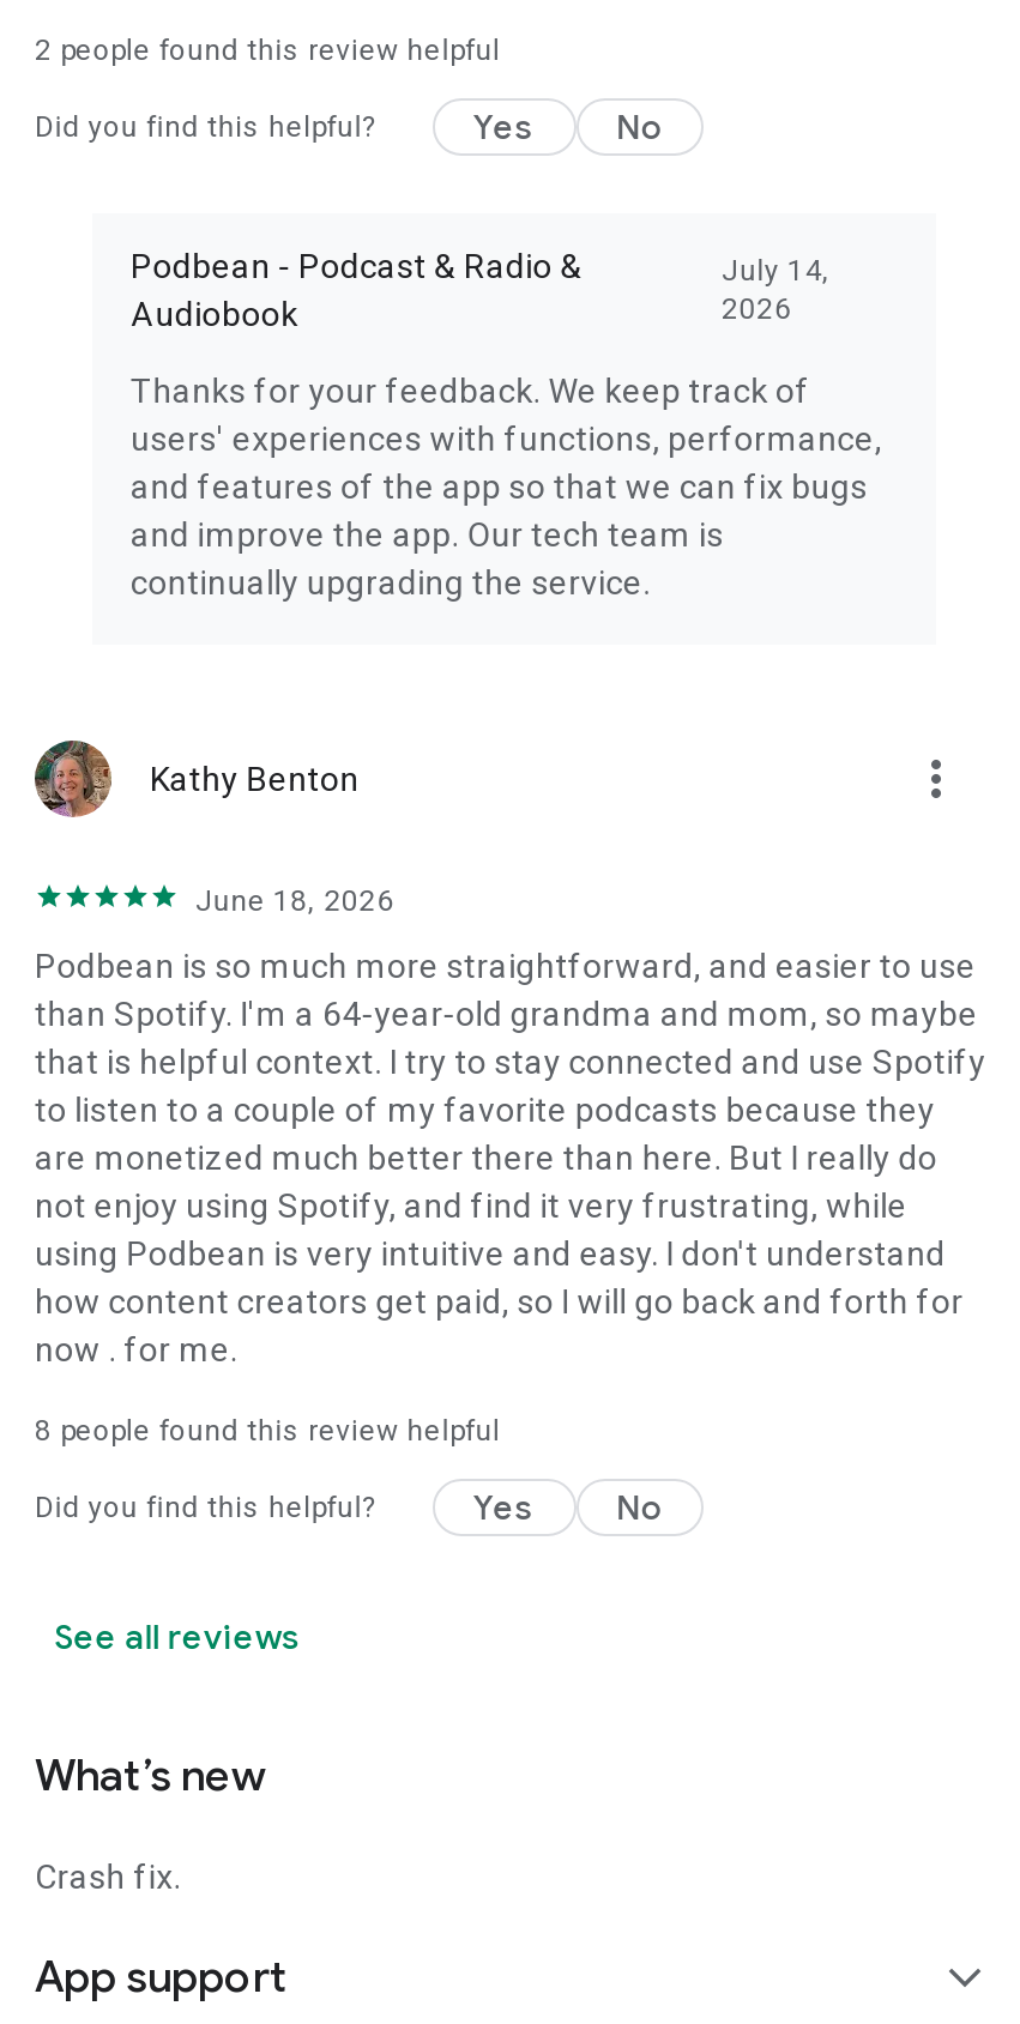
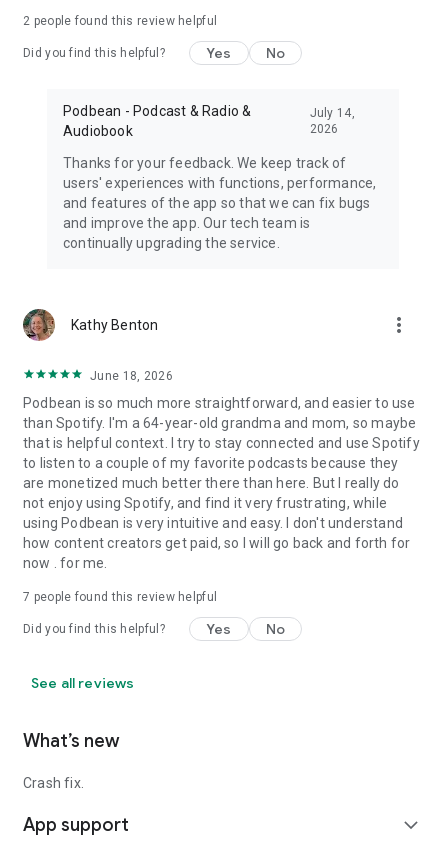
- 8 people found this review helpful
+ 7 people found this review helpful
